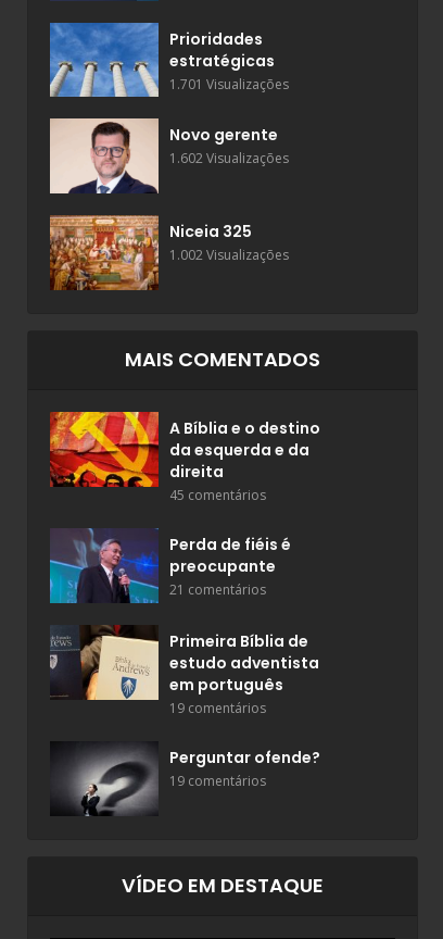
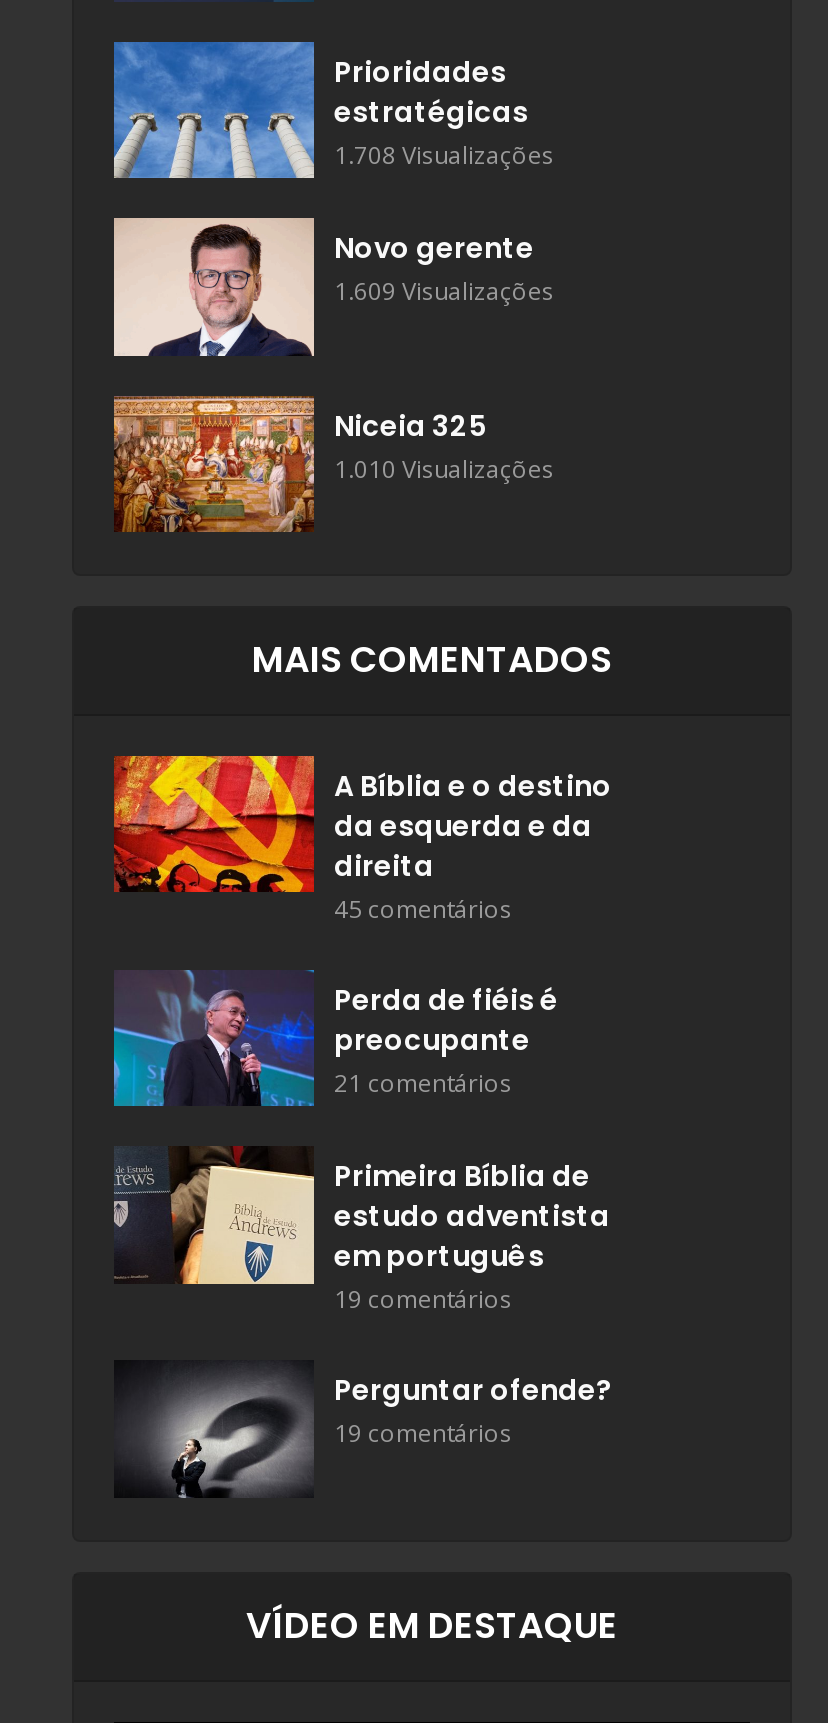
- 1.701 Visualizações
+ 1.708 Visualizações

- 1.602 Visualizações
+ 1.609 Visualizações

- 1.002 Visualizações
+ 1.010 Visualizações
